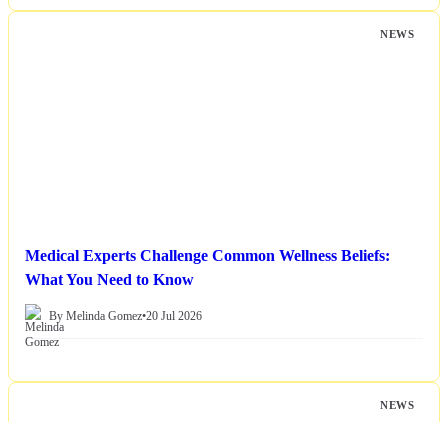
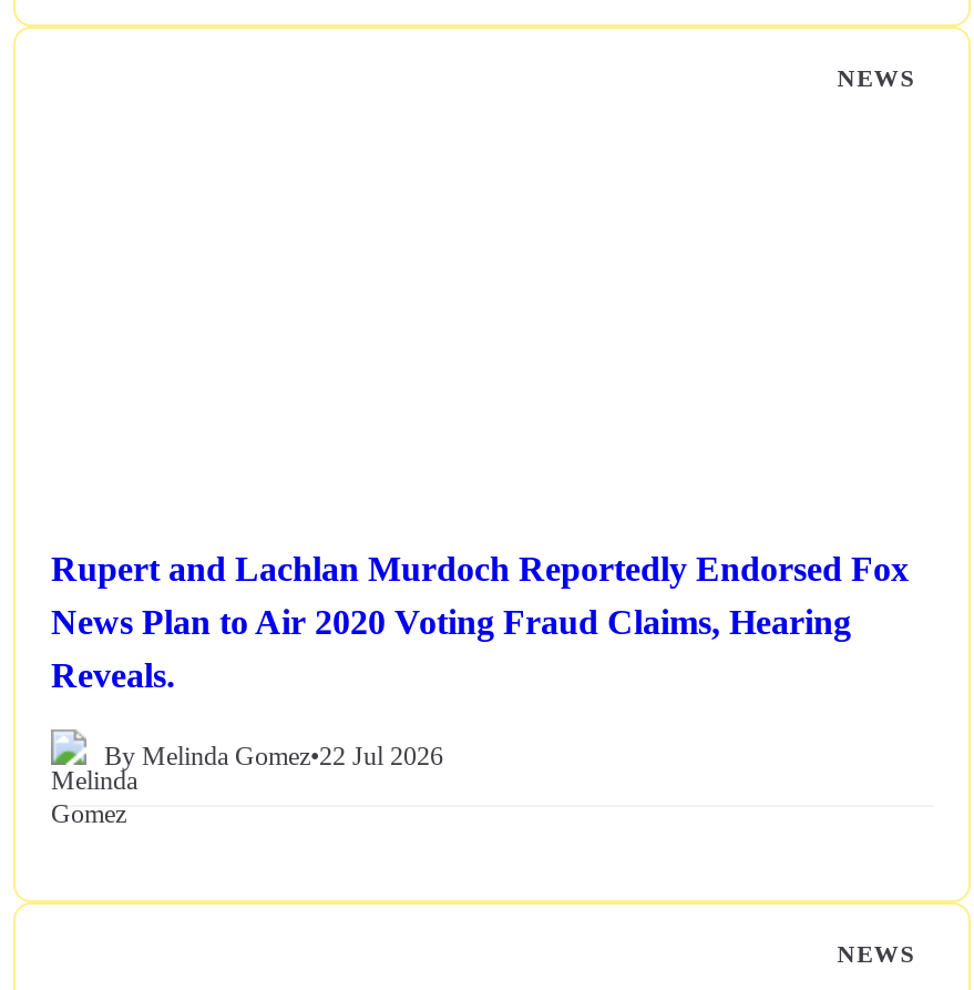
- Medical Experts Challenge Common Wellness Beliefs:
- What You Need to Know
+ Rupert and Lachlan Murdoch Reportedly Endorsed Fox
+ News Plan to Air 2020 Voting Fraud Claims, Hearing
+ Reveals.

- By Melinda Gomez•20 Jul 2026
+ By Melinda Gomez•22 Jul 2026
